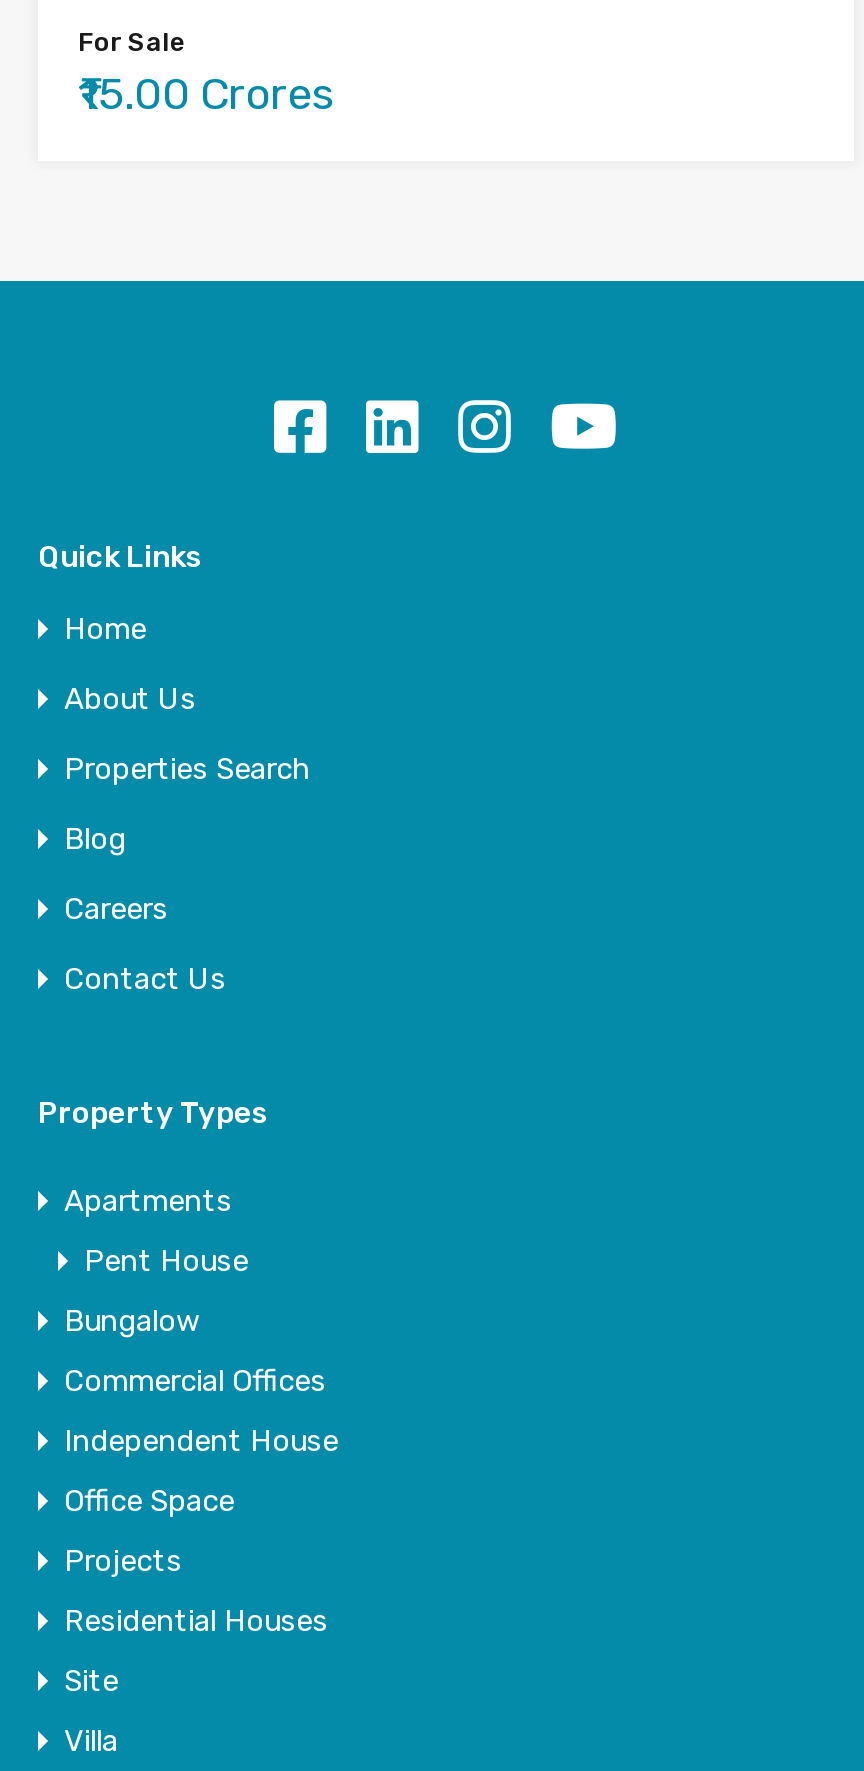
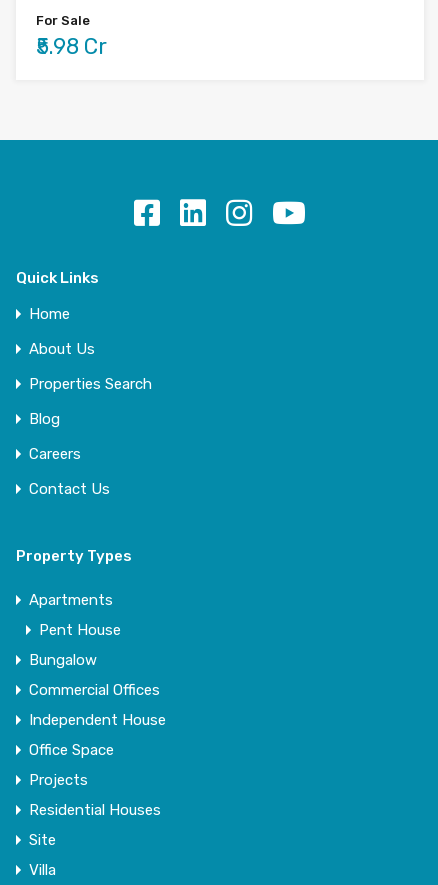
- ₹15.00 Crores
+ ₹5.98 Cr
